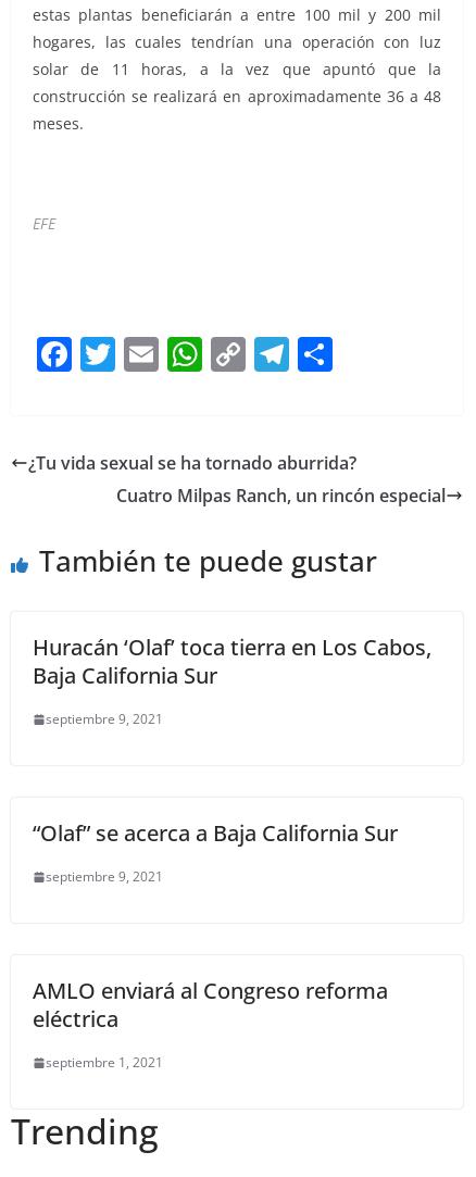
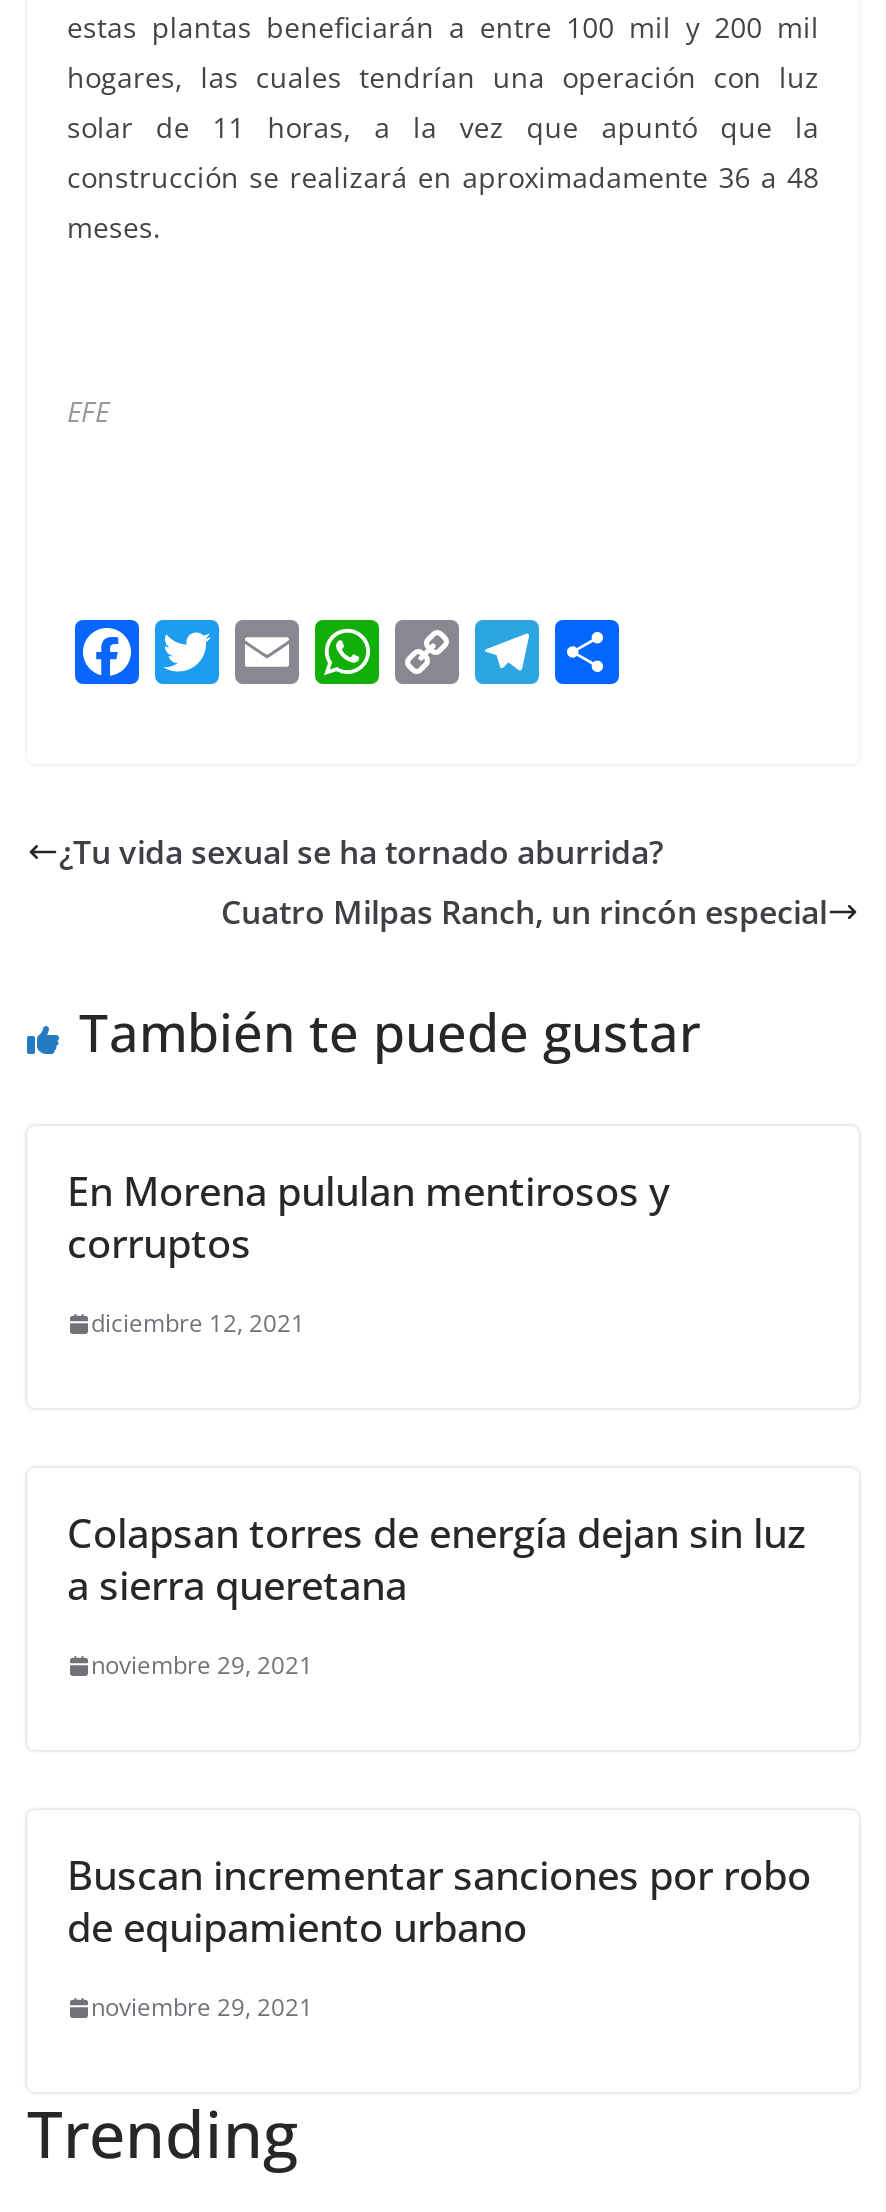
- Huracán ‘Olaf’ toca tierra en Los Cabos,
- Baja California Sur
+ En Morena pululan mentirosos y
+ corruptos

- septiembre 9, 2021
+ diciembre 12, 2021

- “Olaf” se acerca a Baja California Sur
+ Colapsan torres de energía dejan sin luz
+ a sierra queretana

- septiembre 9, 2021
+ noviembre 29, 2021

- AMLO enviará al Congreso reforma
- eléctrica
+ Buscan incrementar sanciones por robo
+ de equipamiento urbano

- septiembre 1, 2021
+ noviembre 29, 2021
